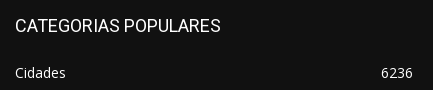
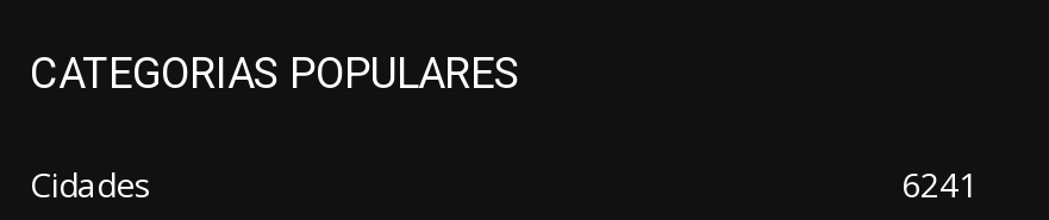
- 6236
+ 6241
